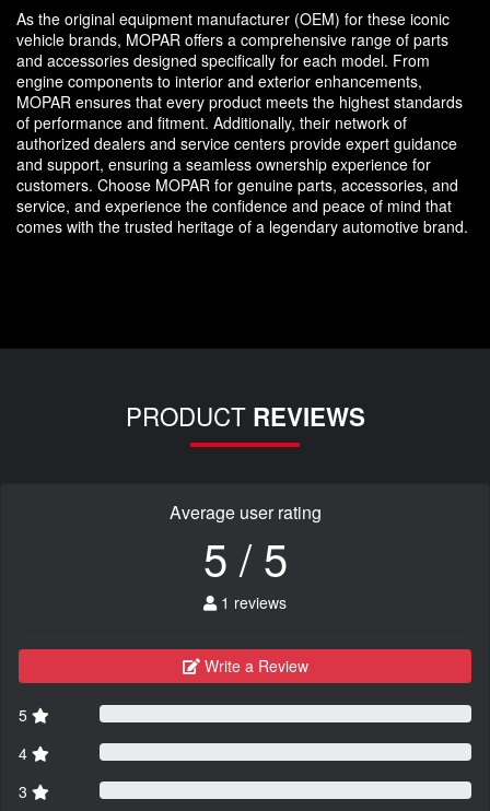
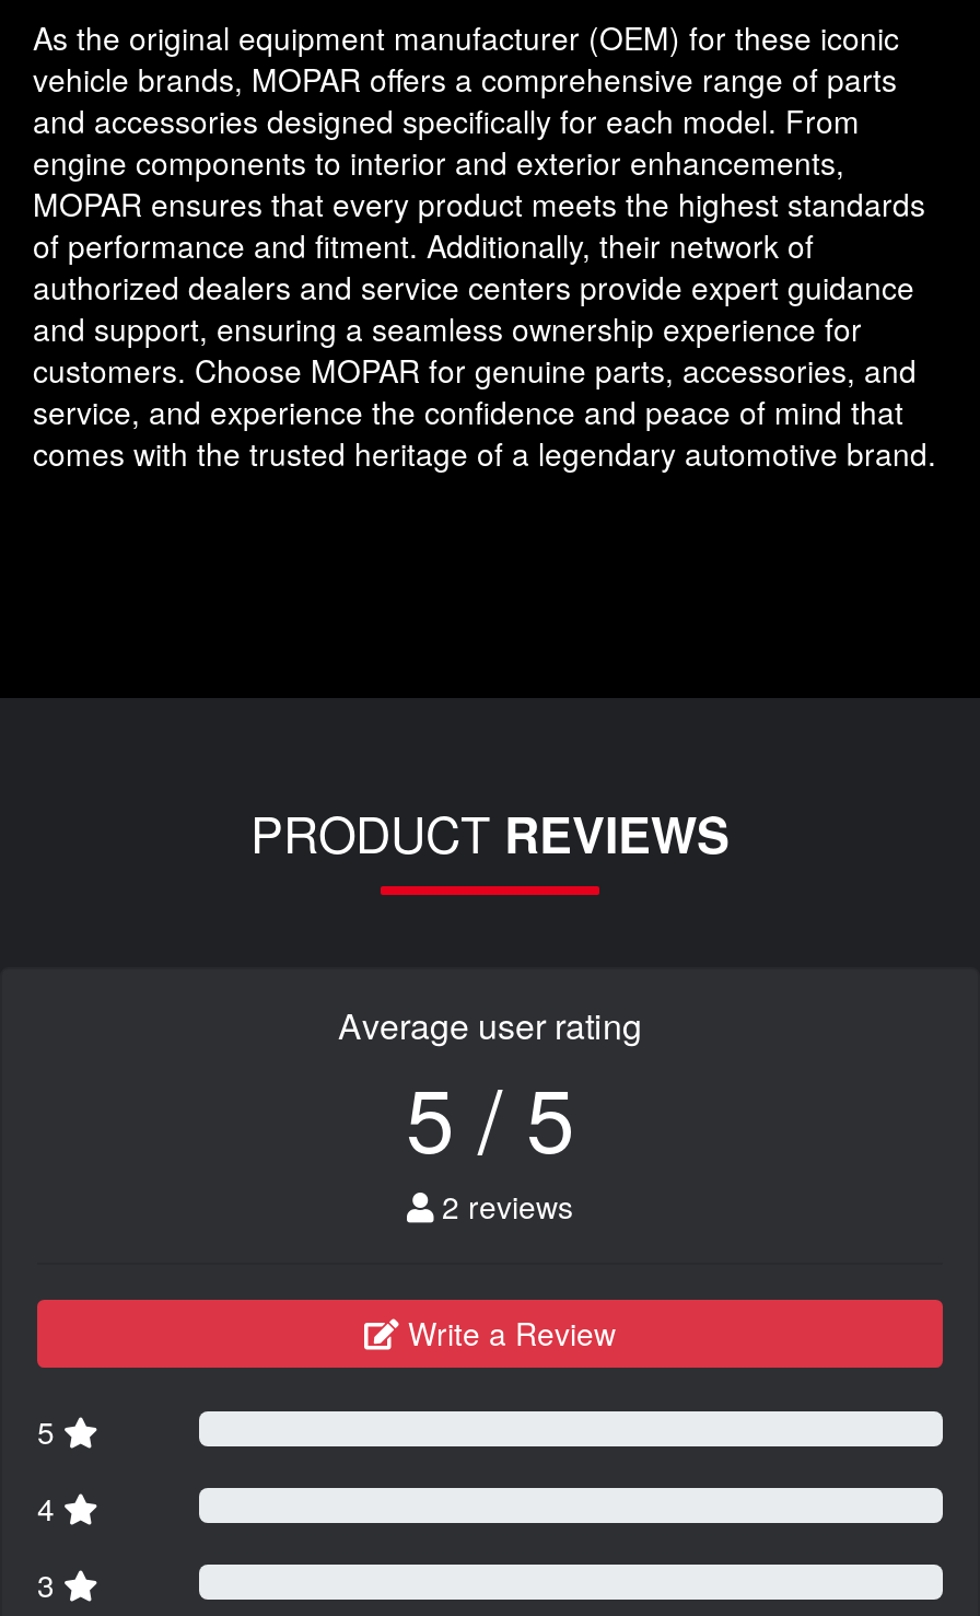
- 1 reviews
+ 2 reviews
